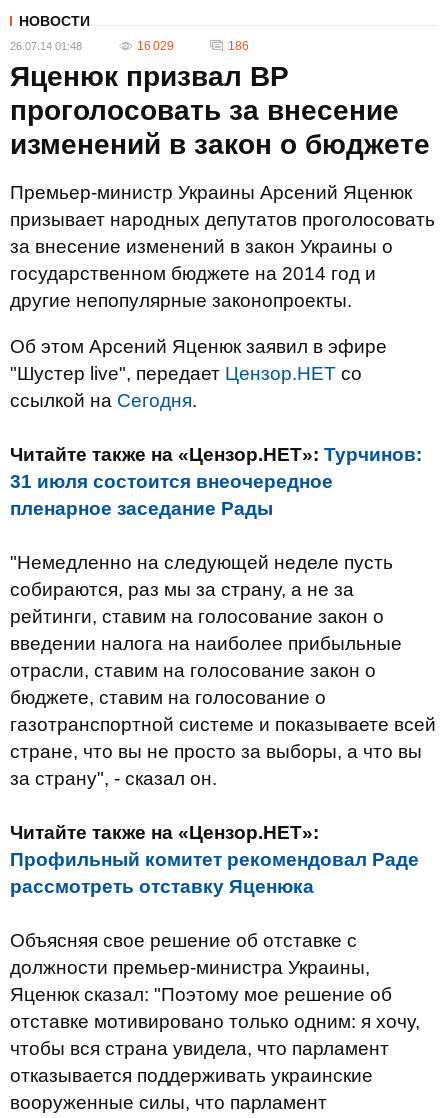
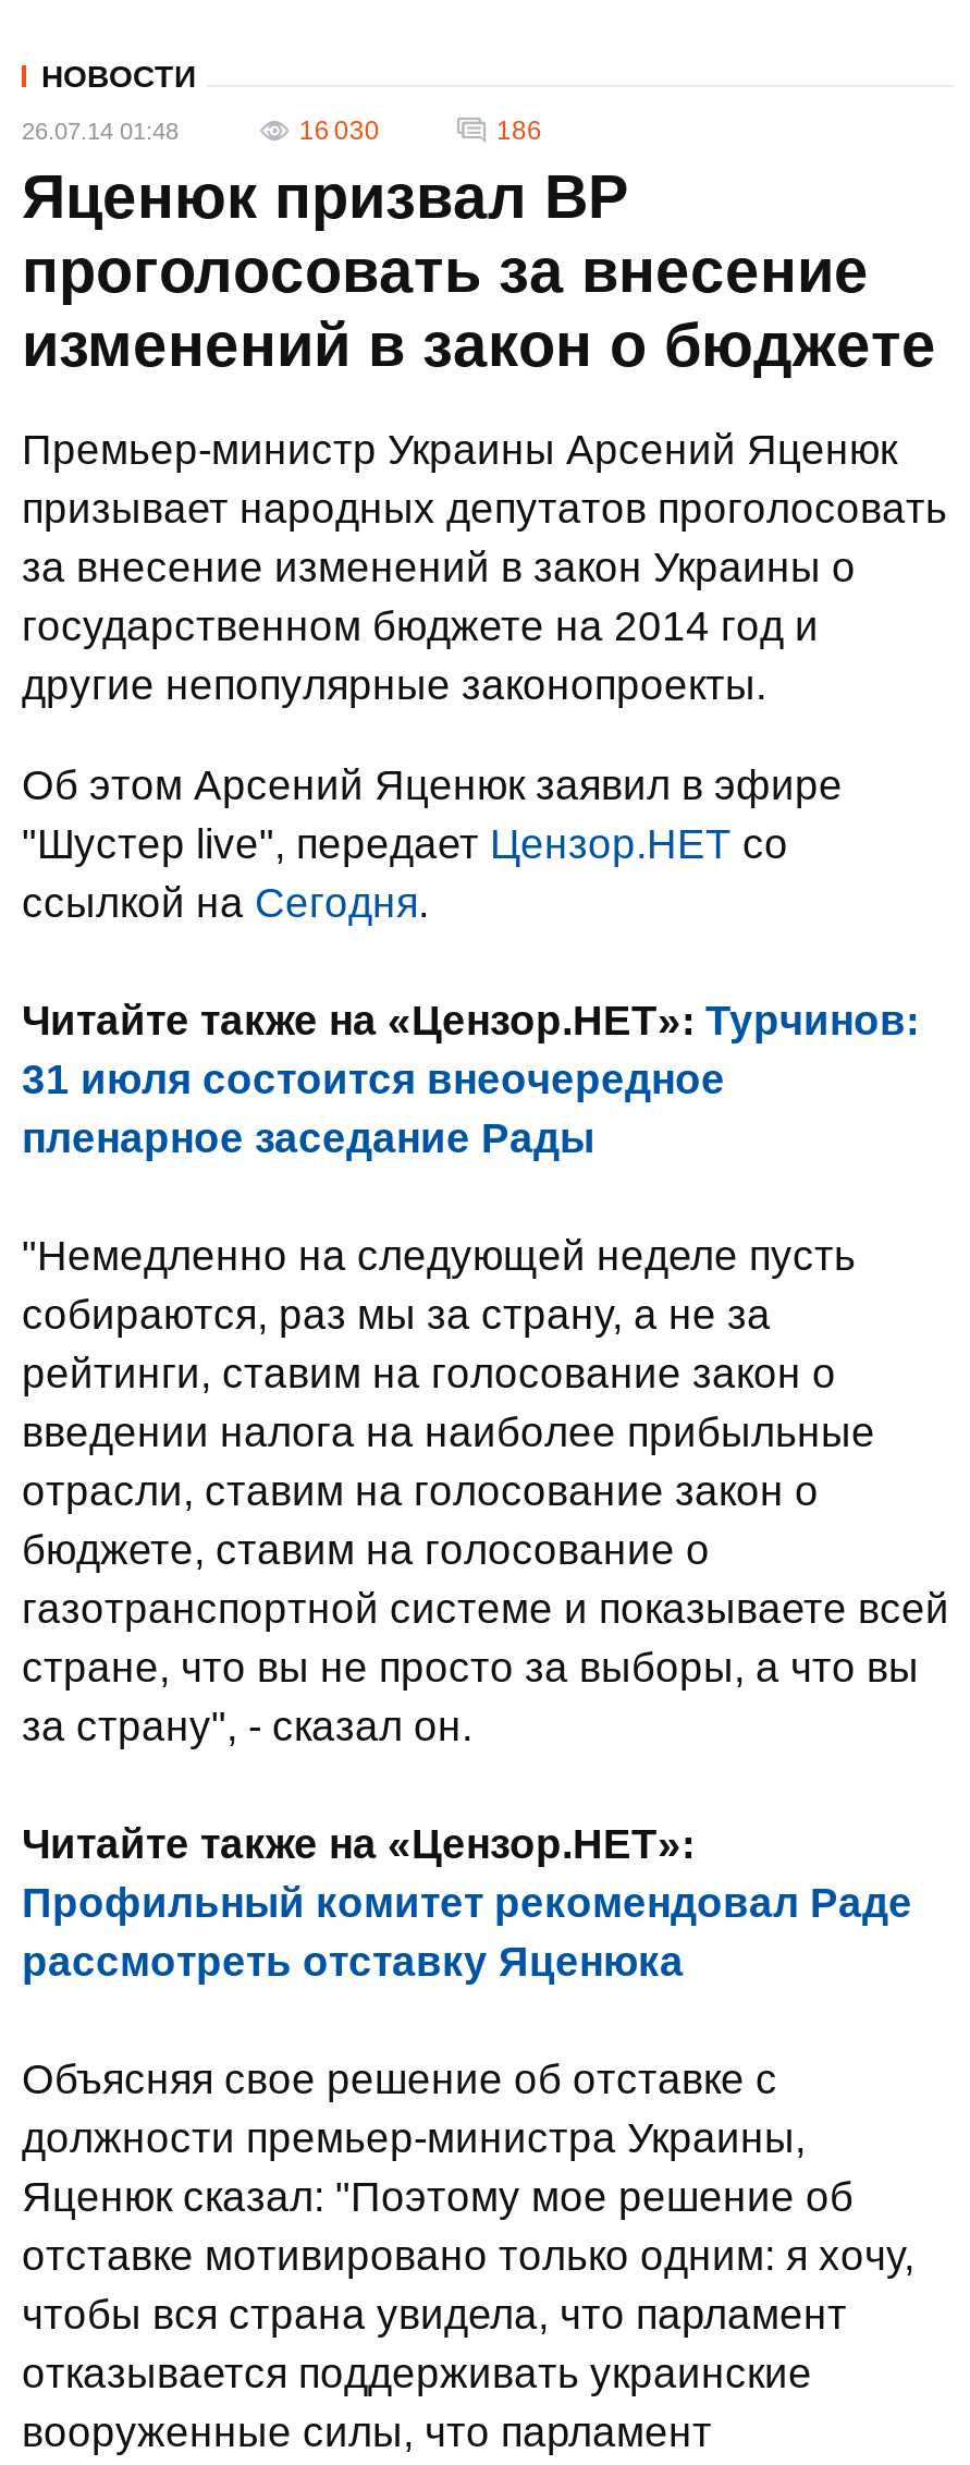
- 16 029
+ 16 030
